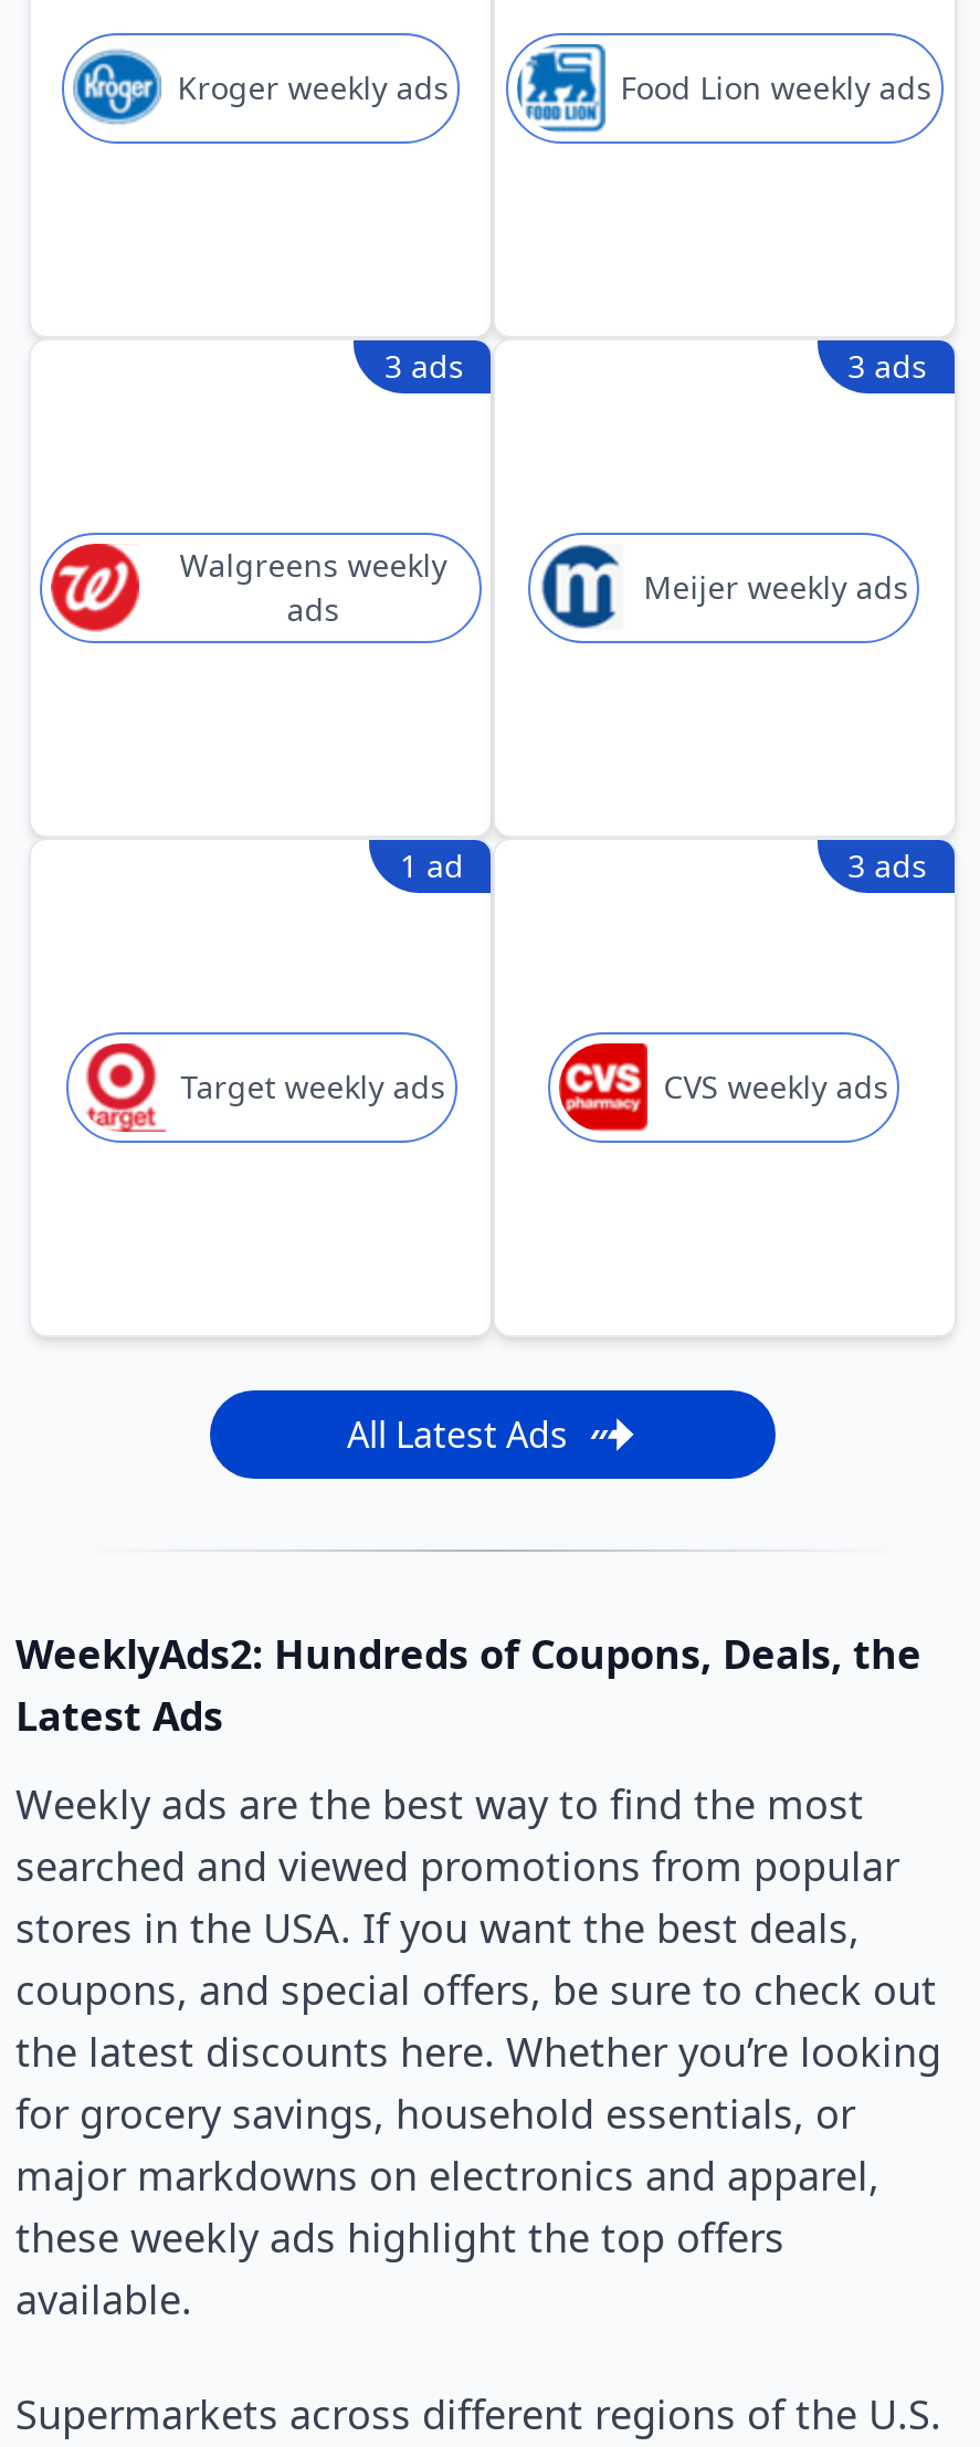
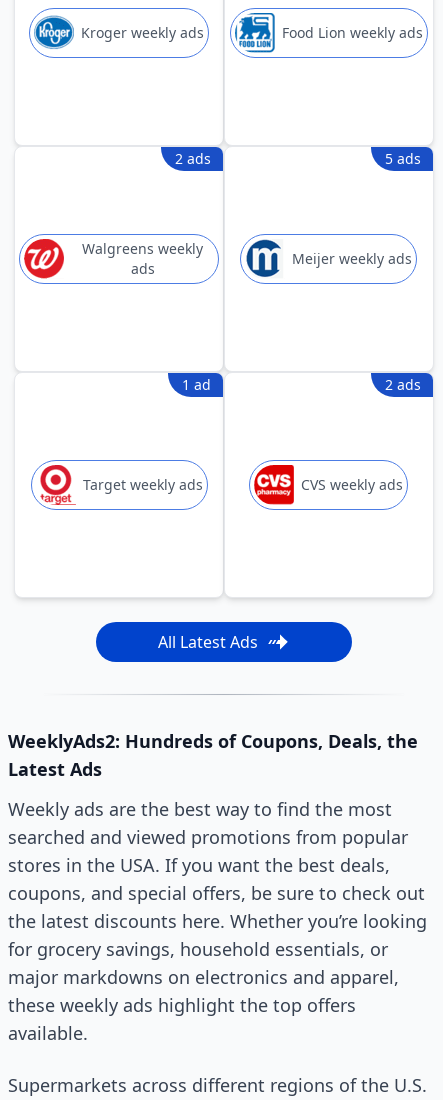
- 3 ads
+ 2 ads

- 3 ads
+ 5 ads

- 3 ads
+ 2 ads
